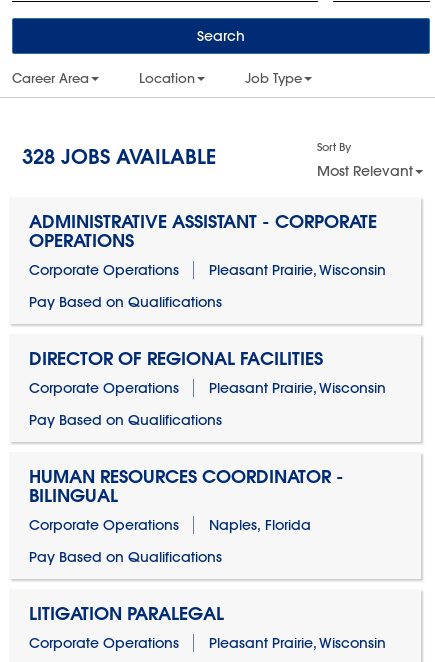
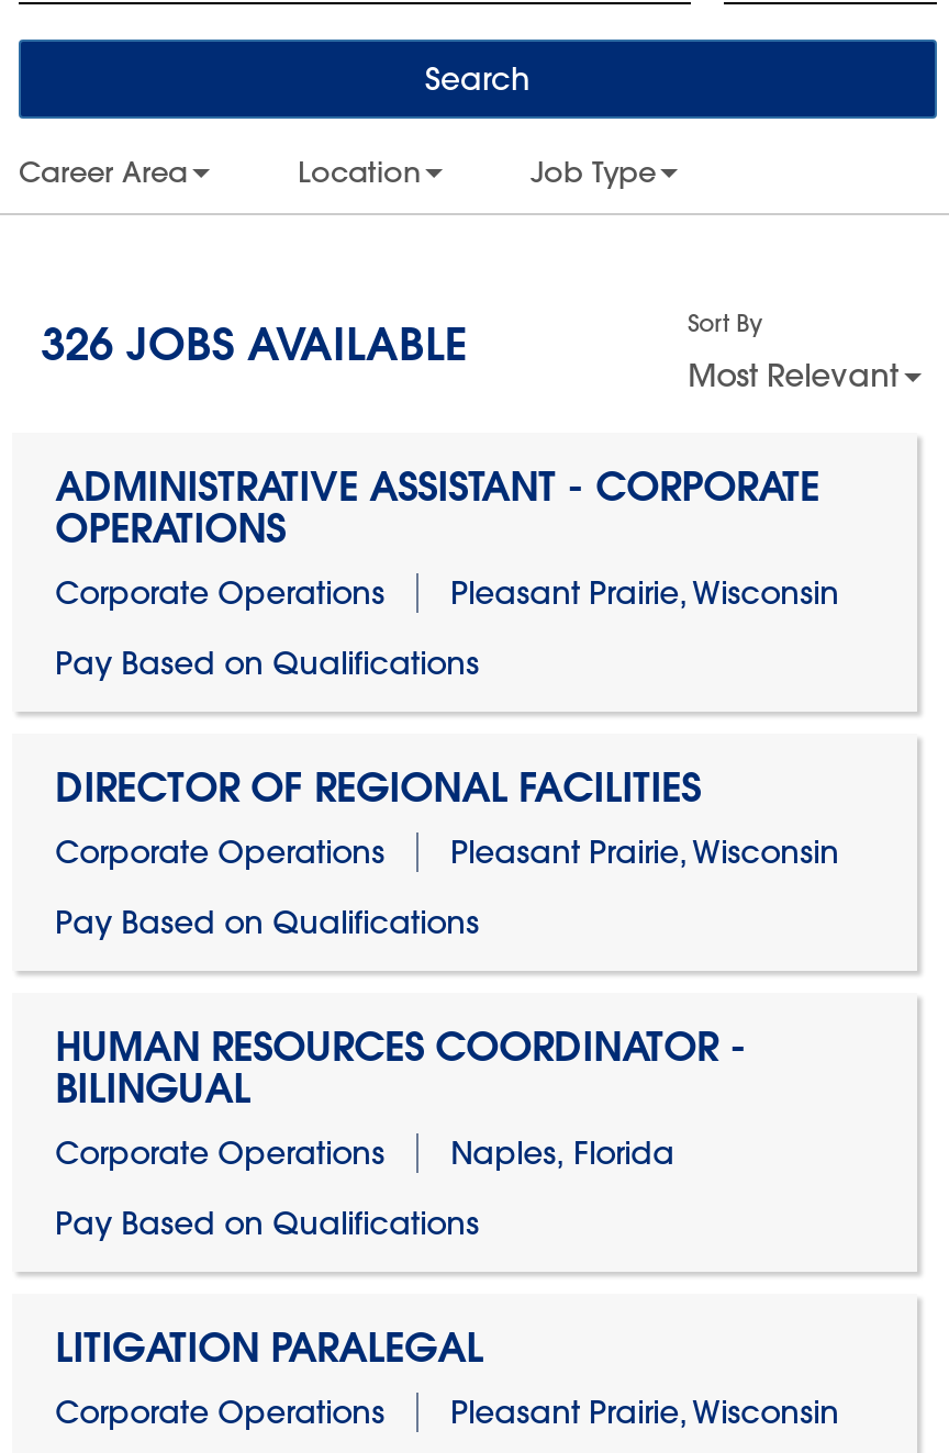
- 328 JOBS AVAILABLE
+ 326 JOBS AVAILABLE
